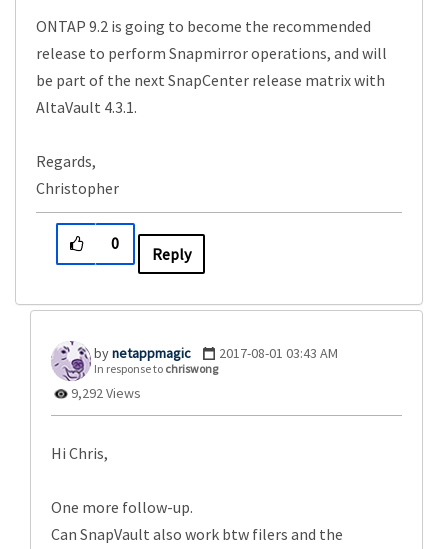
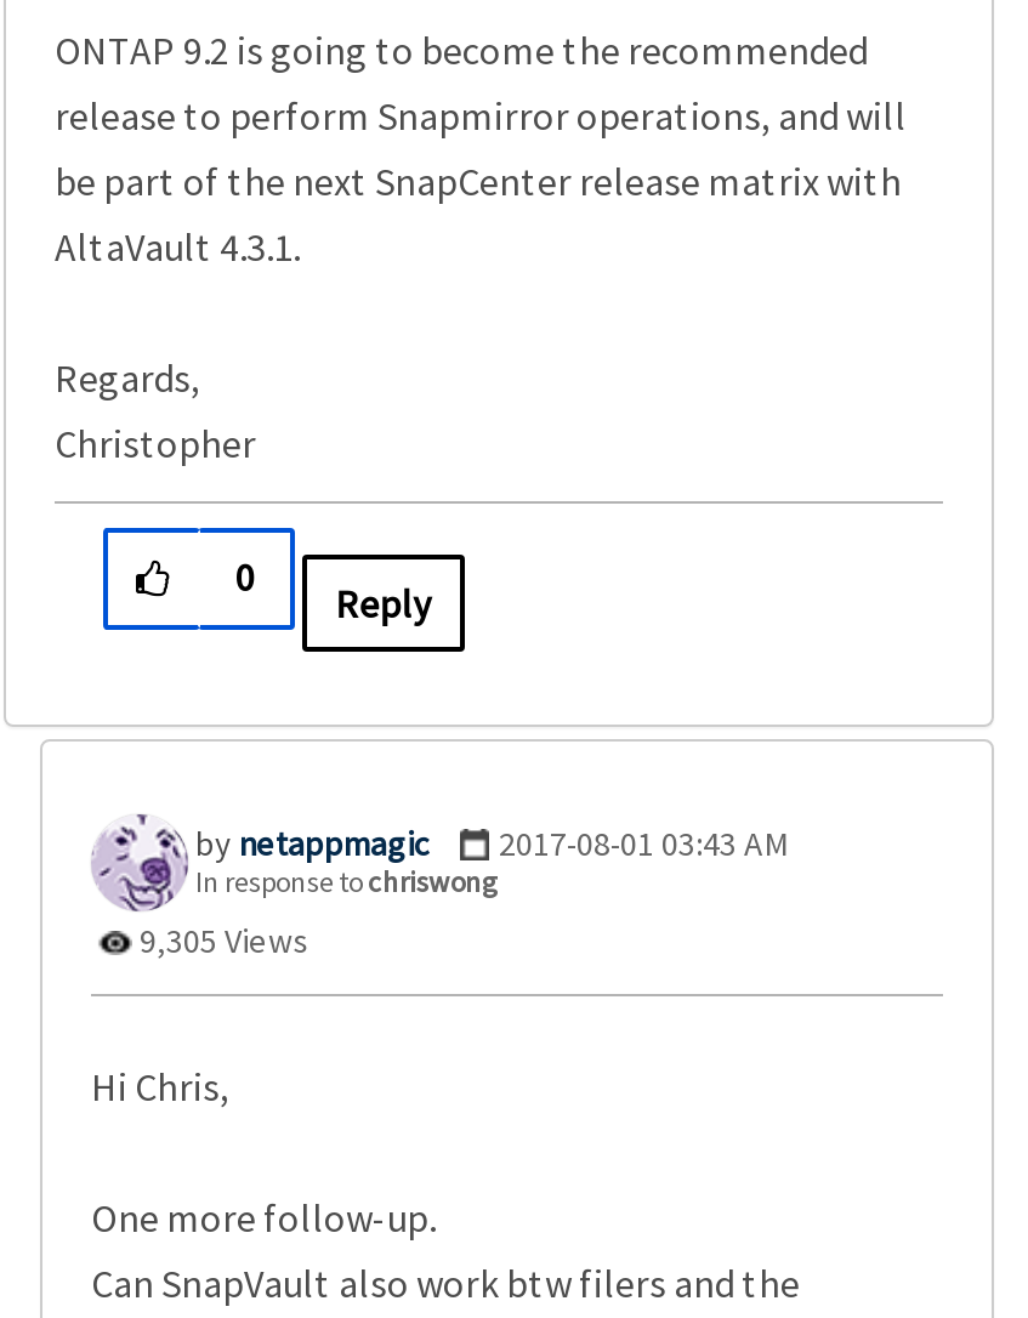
- 9,292 Views
+ 9,305 Views
